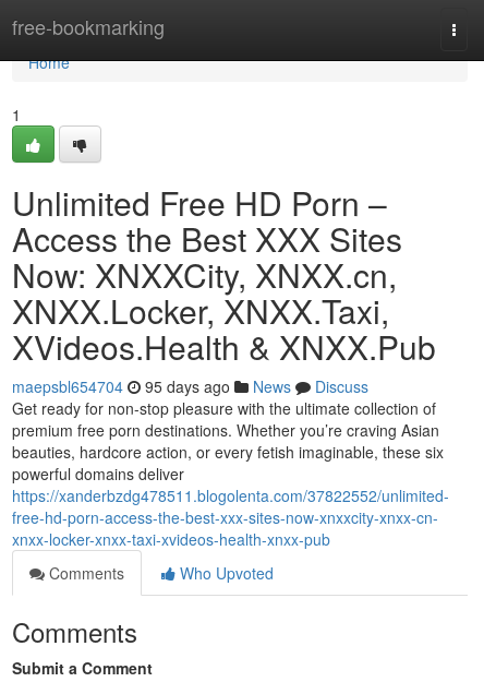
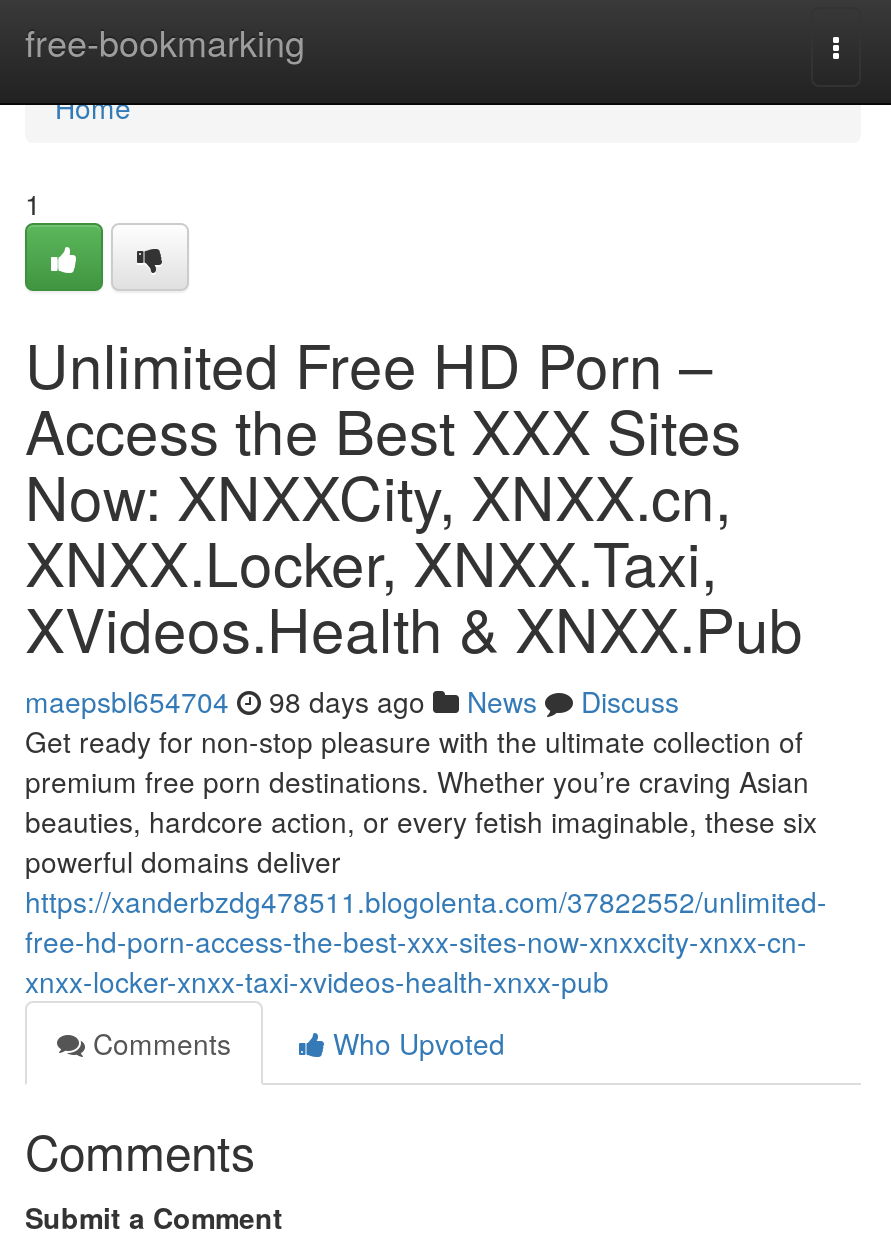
- maepsbl654704 95 days ago News Discuss
+ maepsbl654704 98 days ago News Discuss
